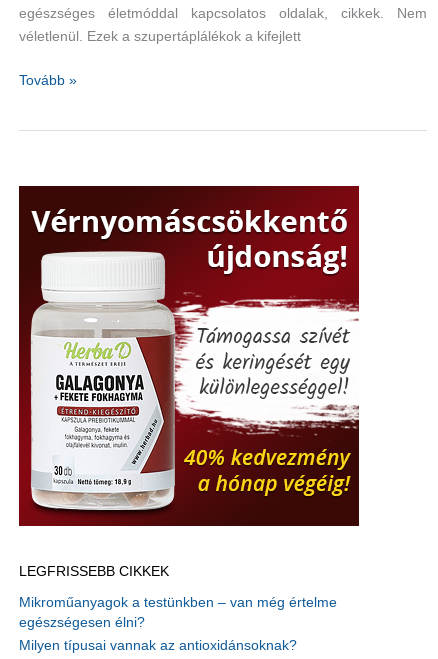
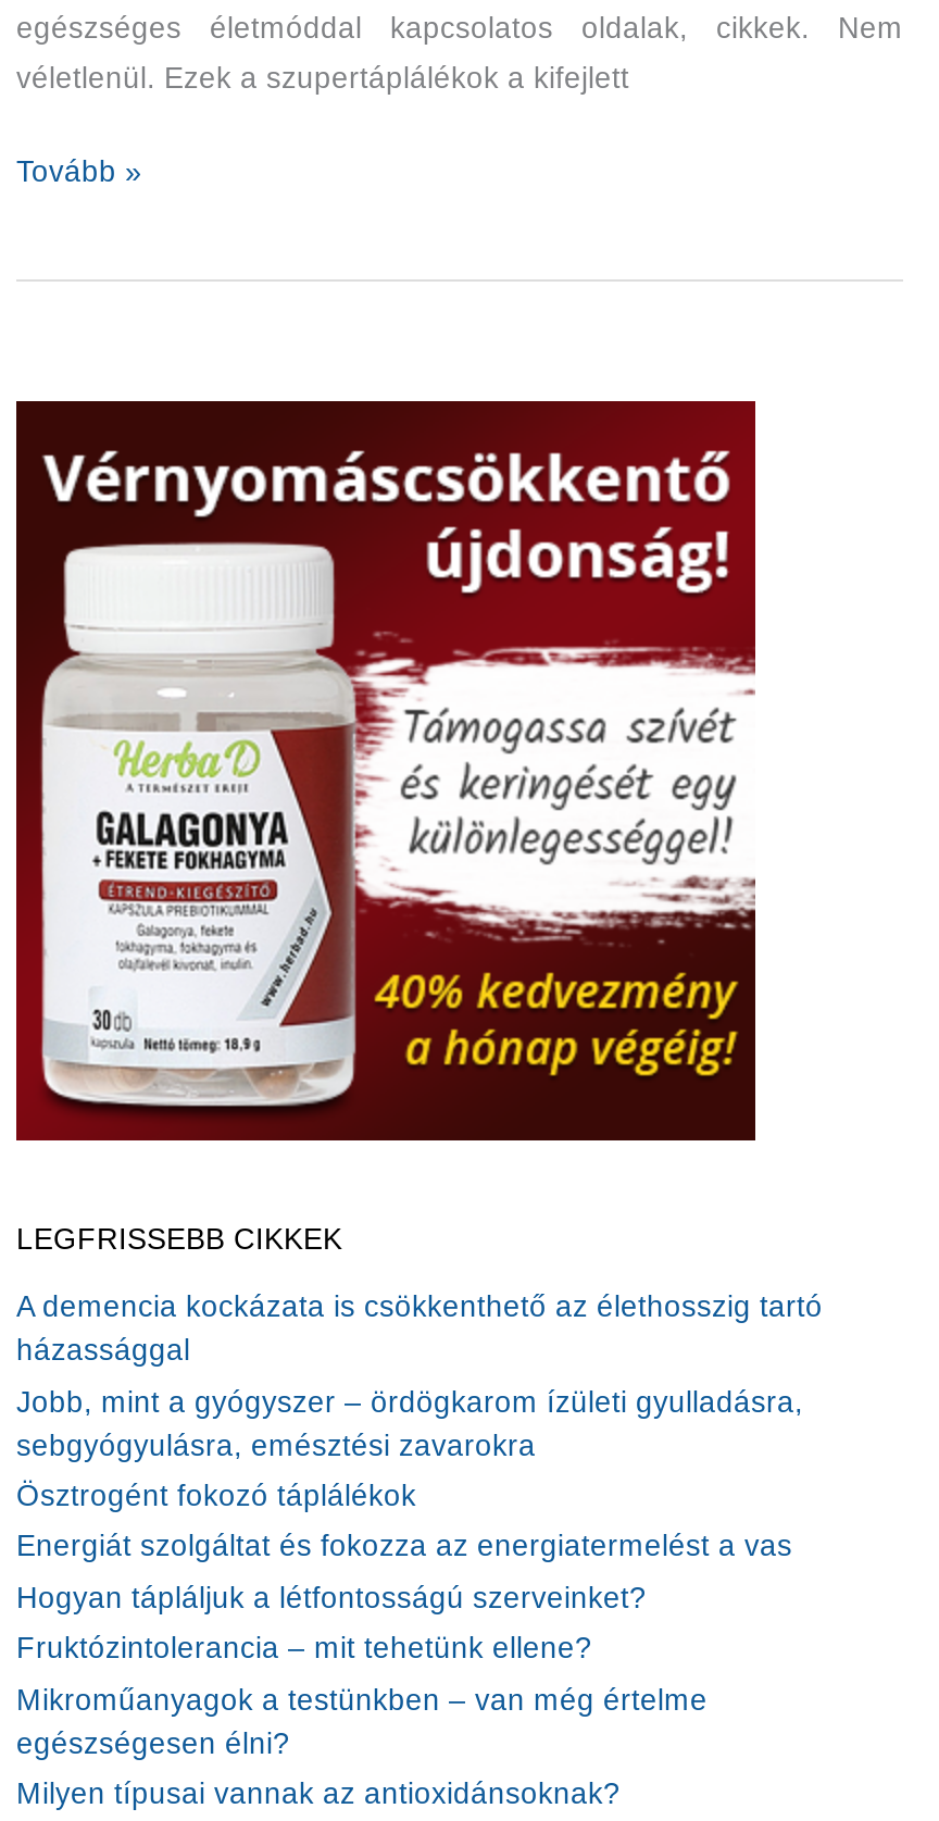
+ A demencia kockázata is csökkenthető az élethosszig tartó
+ házassággal
+ Jobb, mint a gyógyszer – ördögkarom ízületi gyulladásra,
+ sebgyógyulásra, emésztési zavarokra
+ Ösztrogént fokozó táplálékok
+ Energiát szolgáltat és fokozza az energiatermelést a vas
+ Hogyan tápláljuk a létfontosságú szerveinket?
+ Fruktózintolerancia – mit tehetünk ellene?
